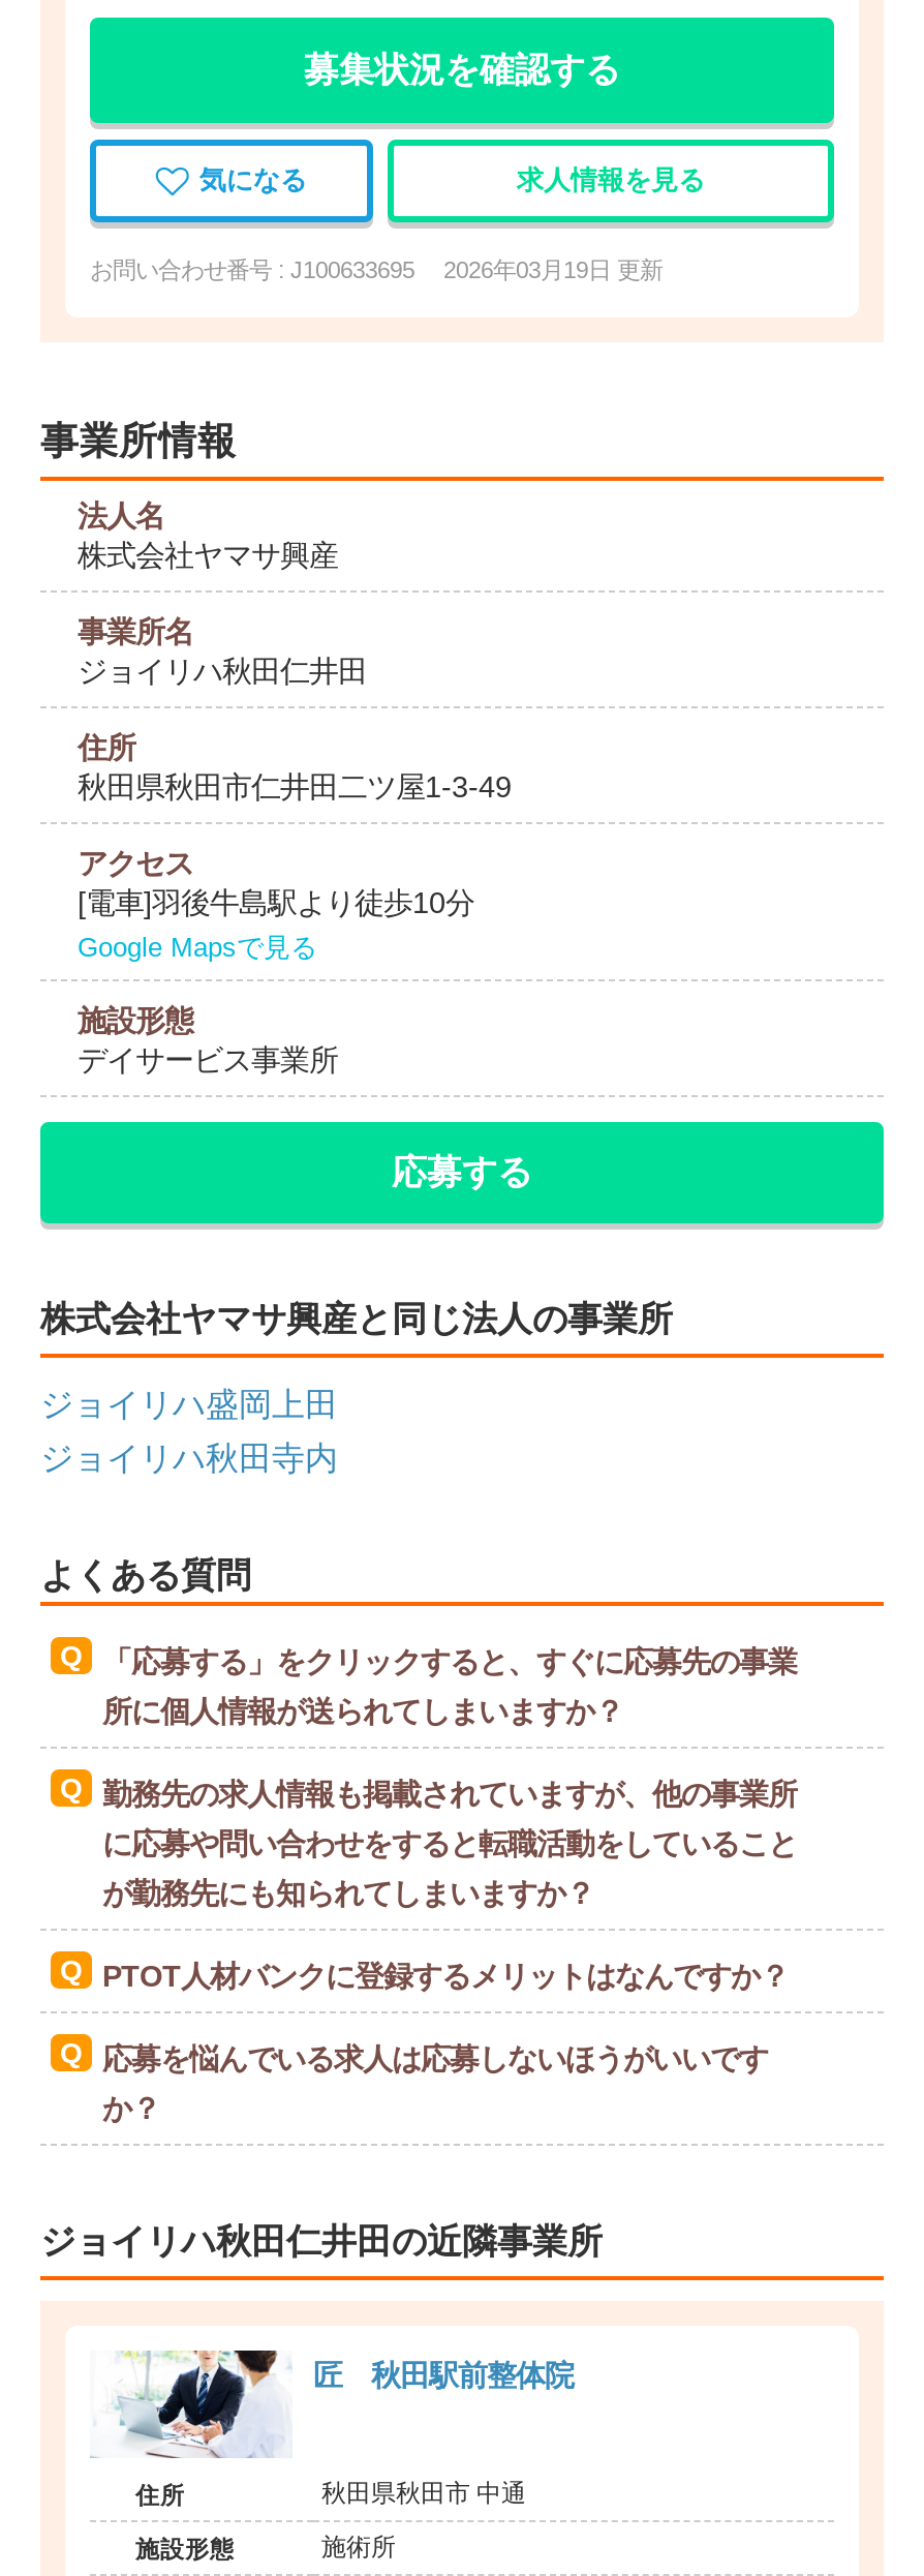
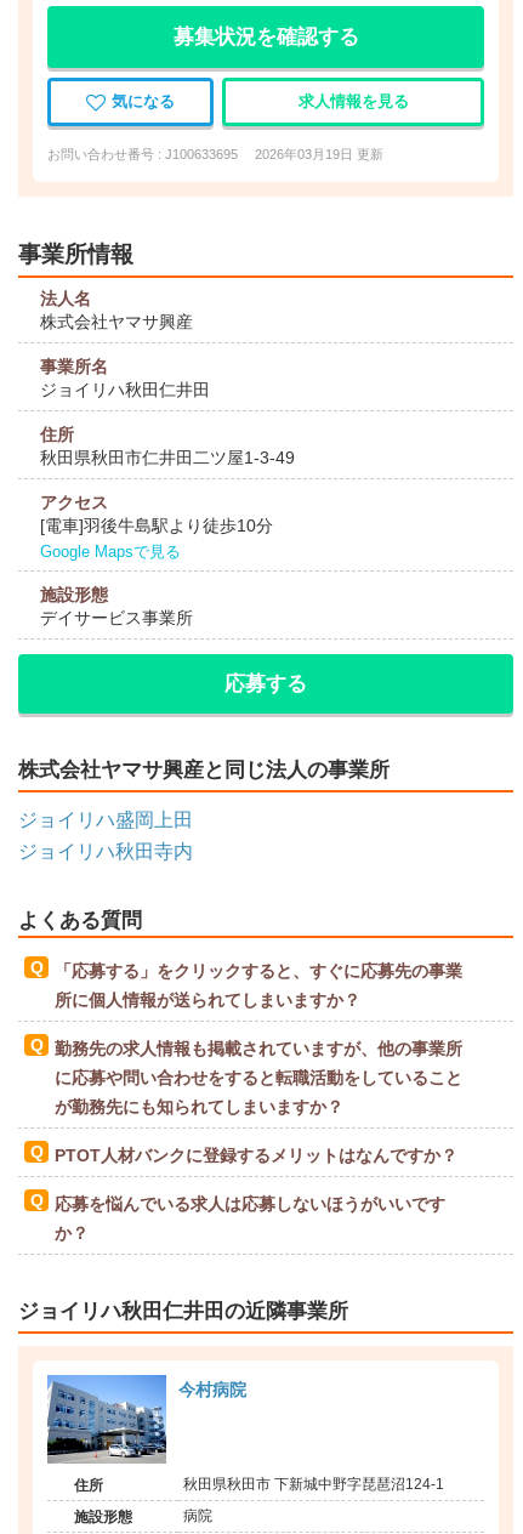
- [image]
- 匠 秋田駅前整体院
+ [image]
+ 今村病院

- 秋田県秋田市 中通
+ 秋田県秋田市 下新城中野字琵琶沼124-1

- 施術所
+ 病院
